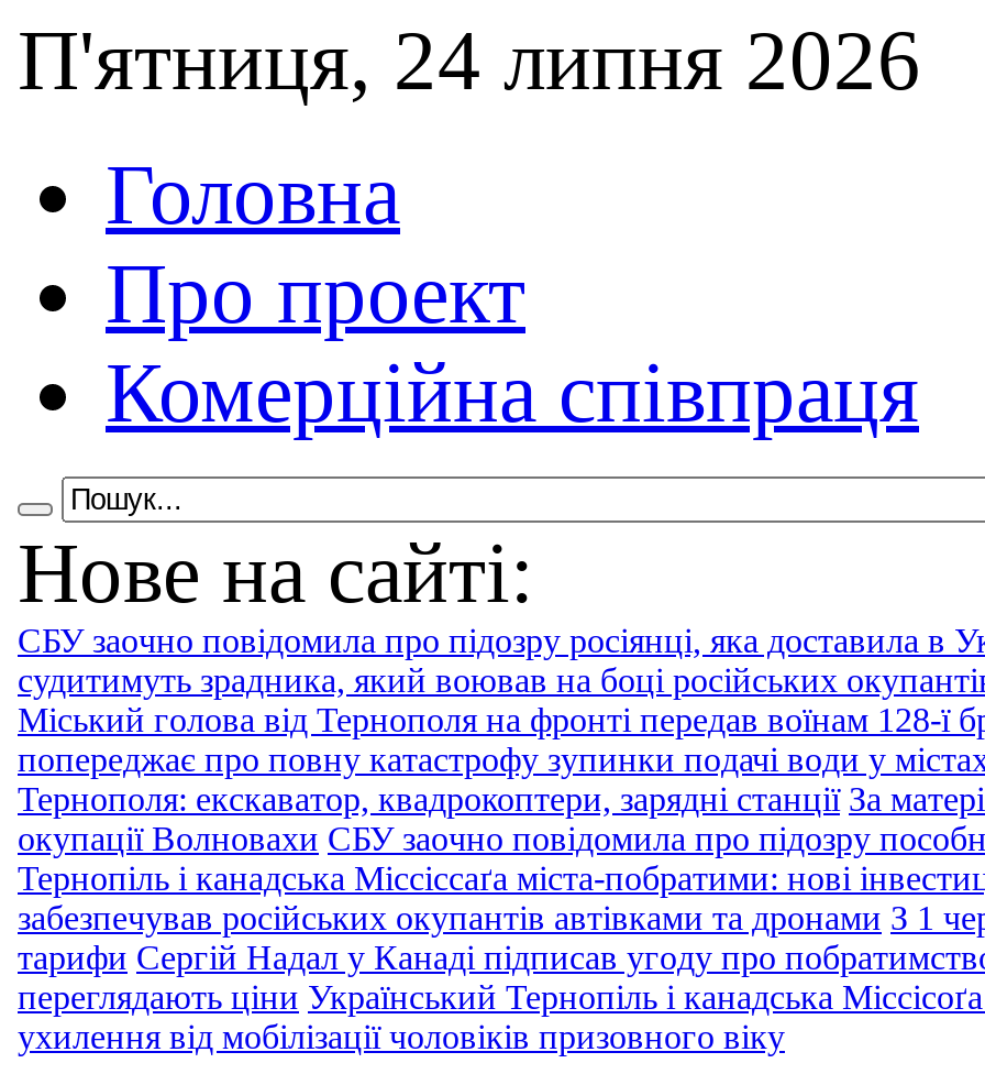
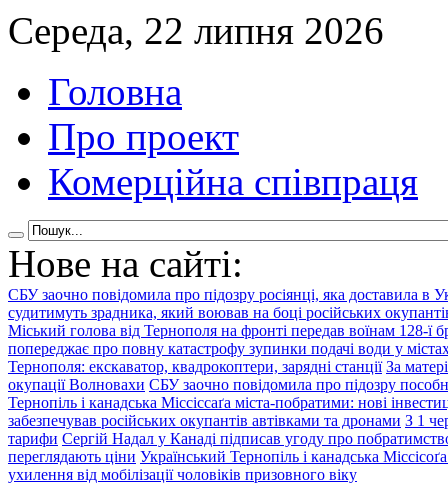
- П'ятниця, 24 липня 2026
+ Середа, 22 липня 2026
